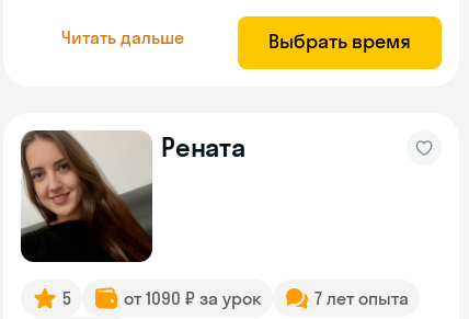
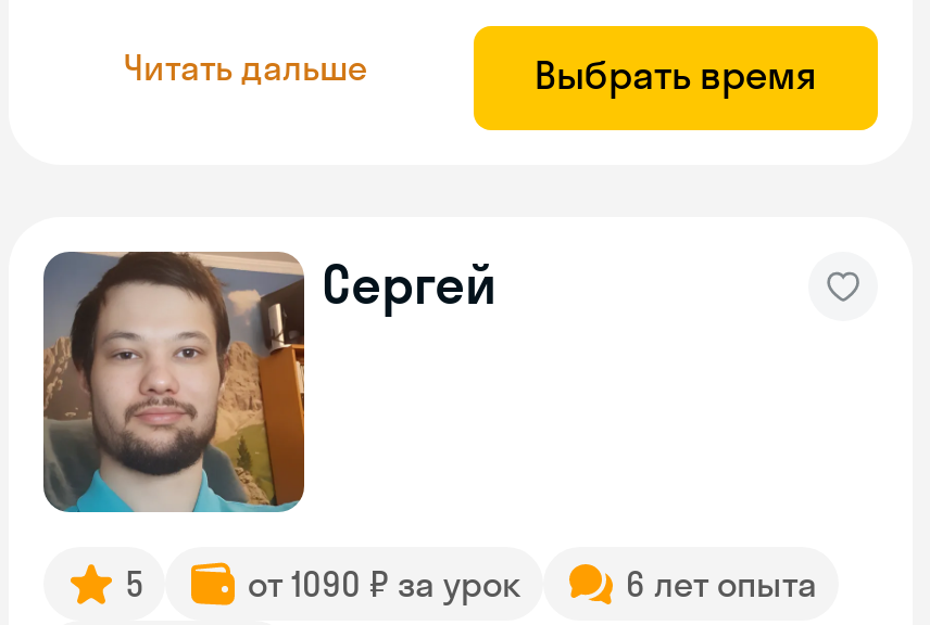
- [image]
- Рената
+ [image]
+ Сергей

- 7 лет опыта
+ 6 лет опыта
